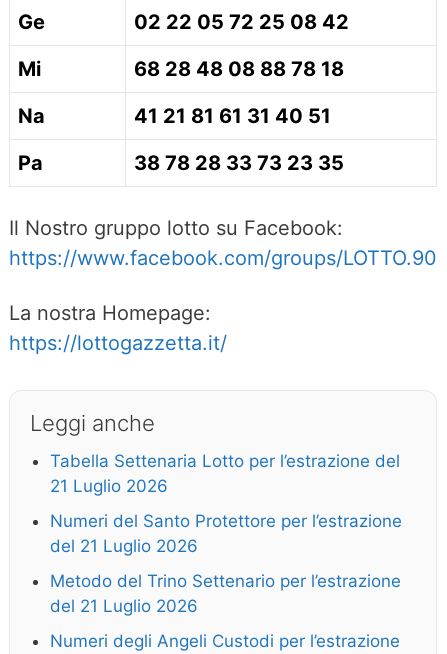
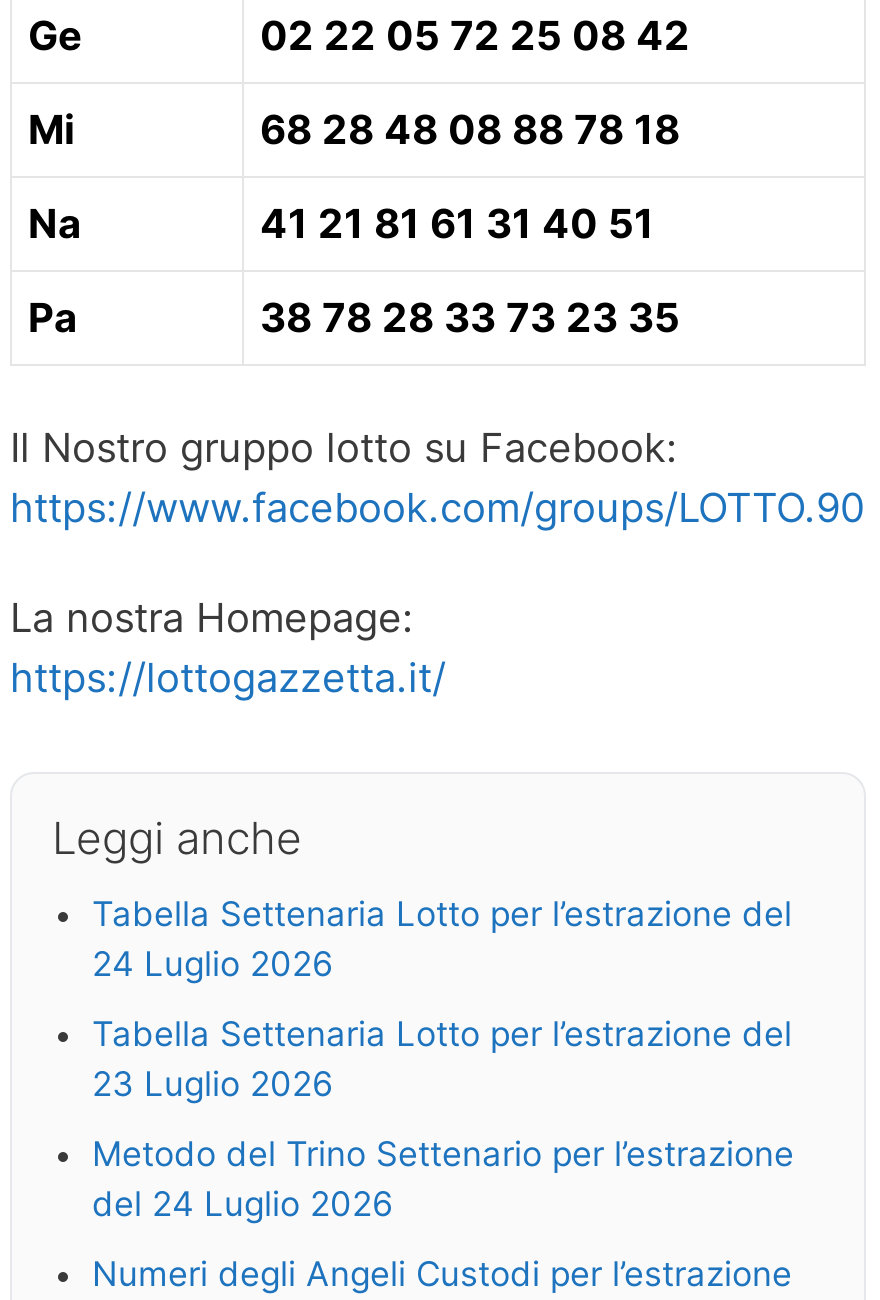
- 21 Luglio 2026
+ 24 Luglio 2026

- Numeri del Santo Protettore per l’estrazione
- del 21 Luglio 2026
+ Tabella Settenaria Lotto per l’estrazione del
+ 23 Luglio 2026

- del 21 Luglio 2026
+ del 24 Luglio 2026
